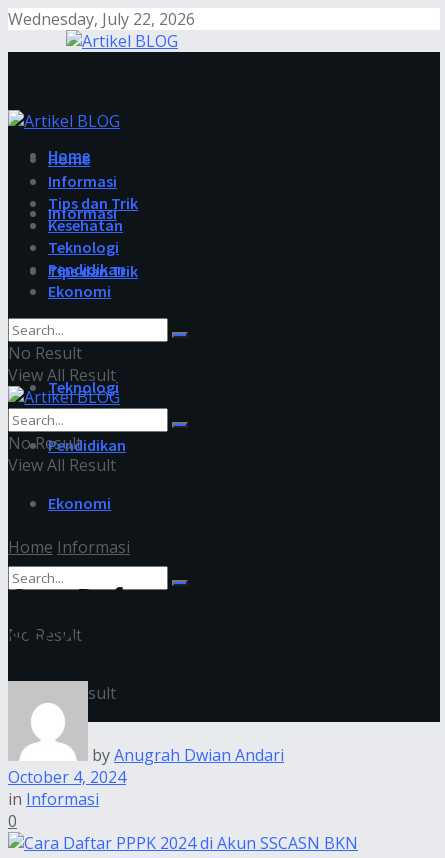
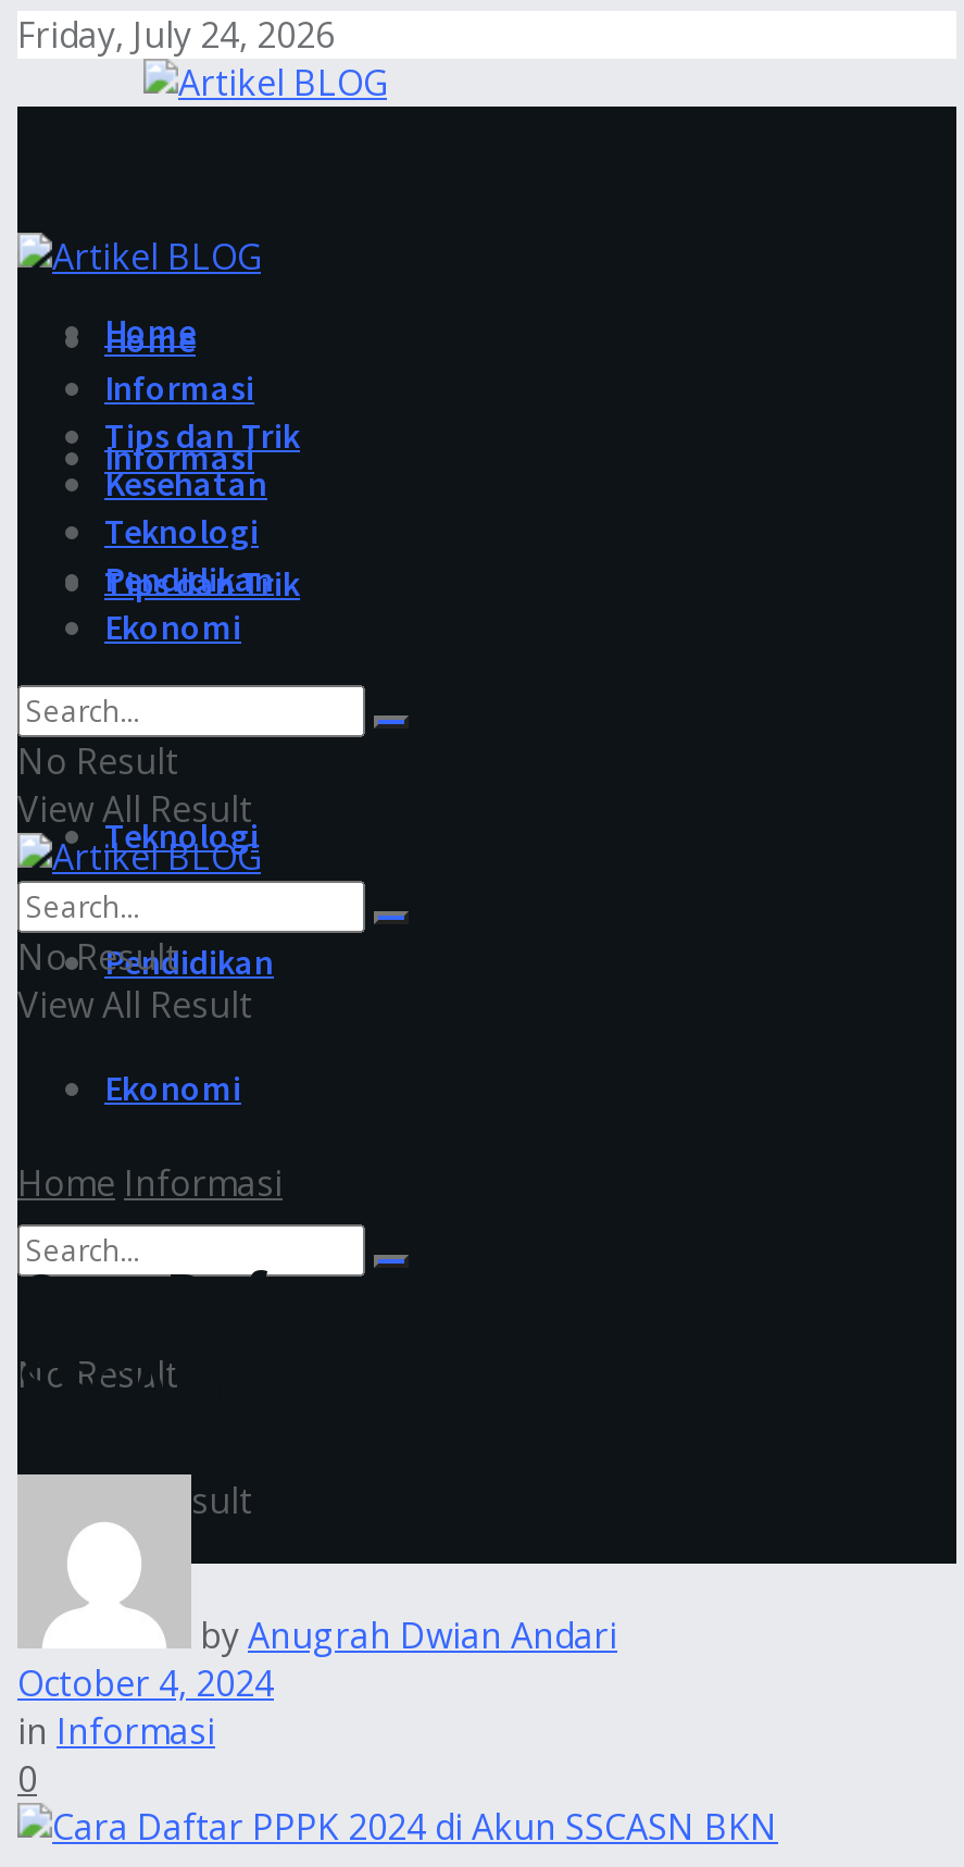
- Wednesday, July 22, 2026
+ Friday, July 24, 2026
